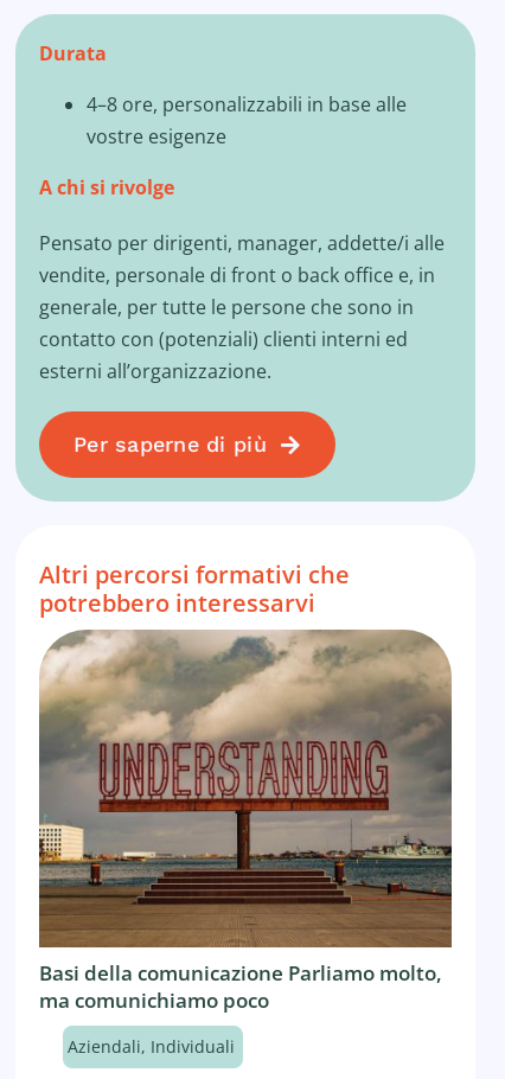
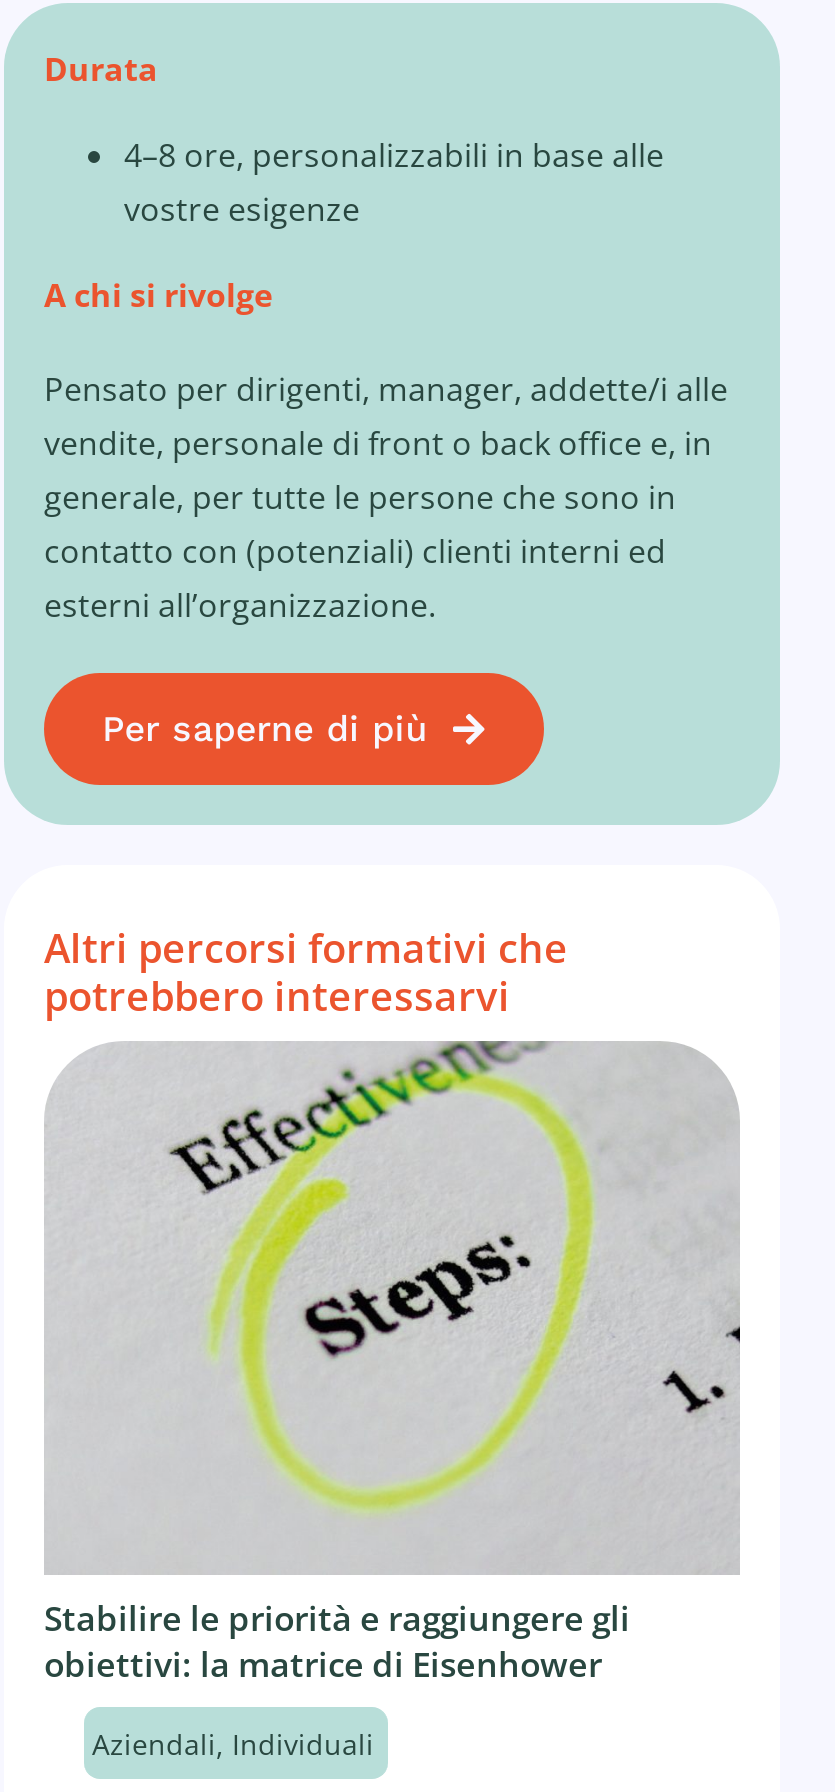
- [image]
- Basi della comunicazione Parliamo molto,
- ma comunichiamo poco
+ [image]
+ Stabilire le priorità e raggiungere gli
+ obiettivi: la matrice di Eisenhower
